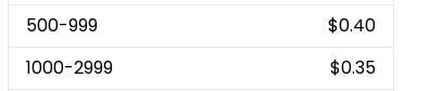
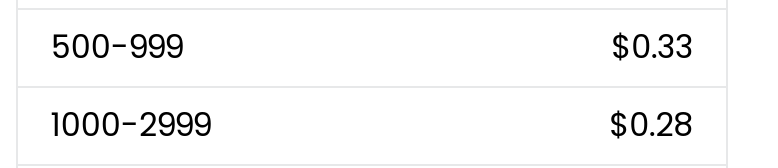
- $0.40
+ $0.33

- $0.35
+ $0.28
